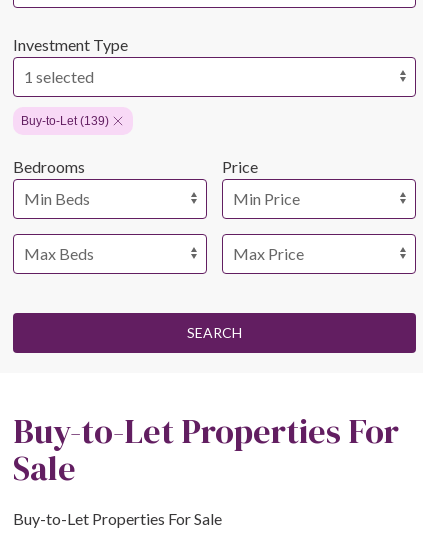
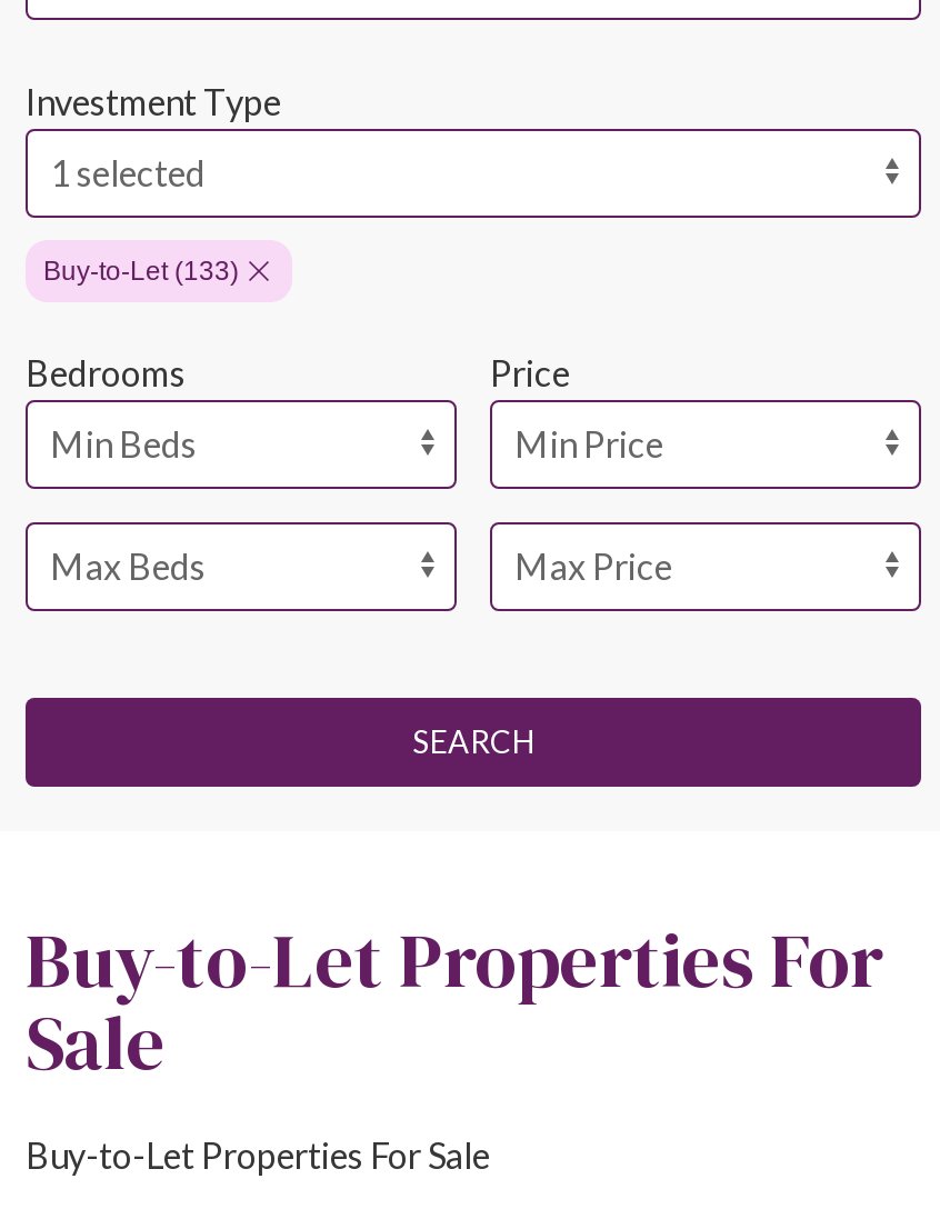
- Buy-to-Let (139)
+ Buy-to-Let (133)
